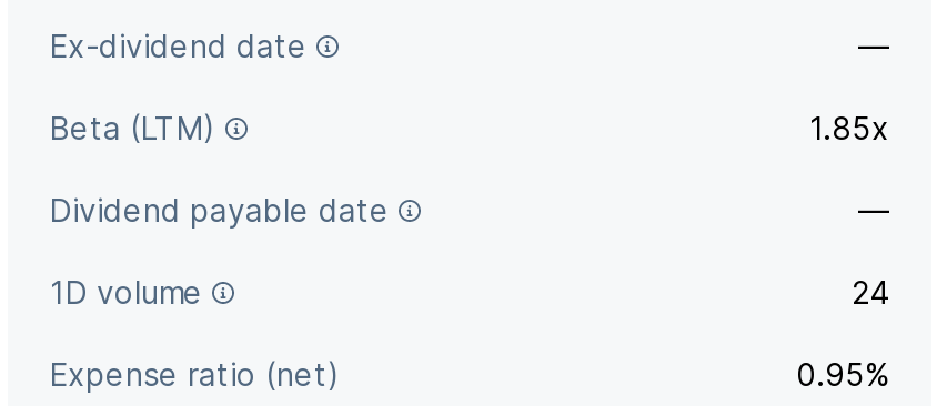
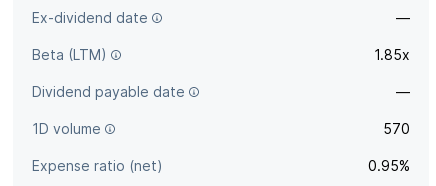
- 24
+ 570
